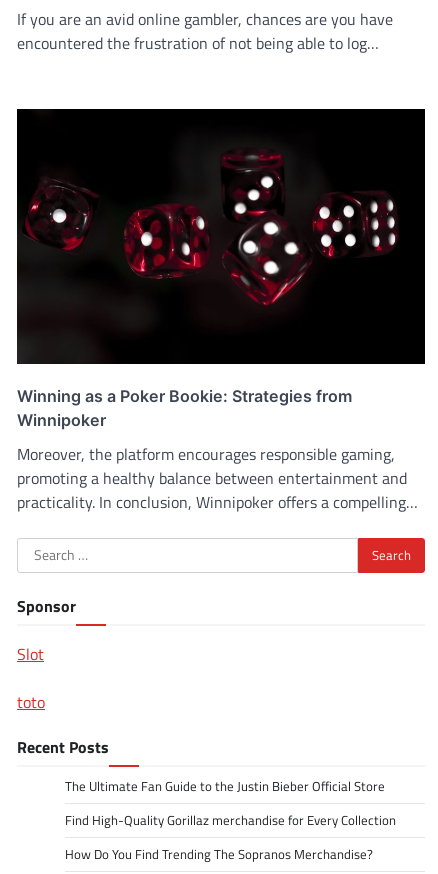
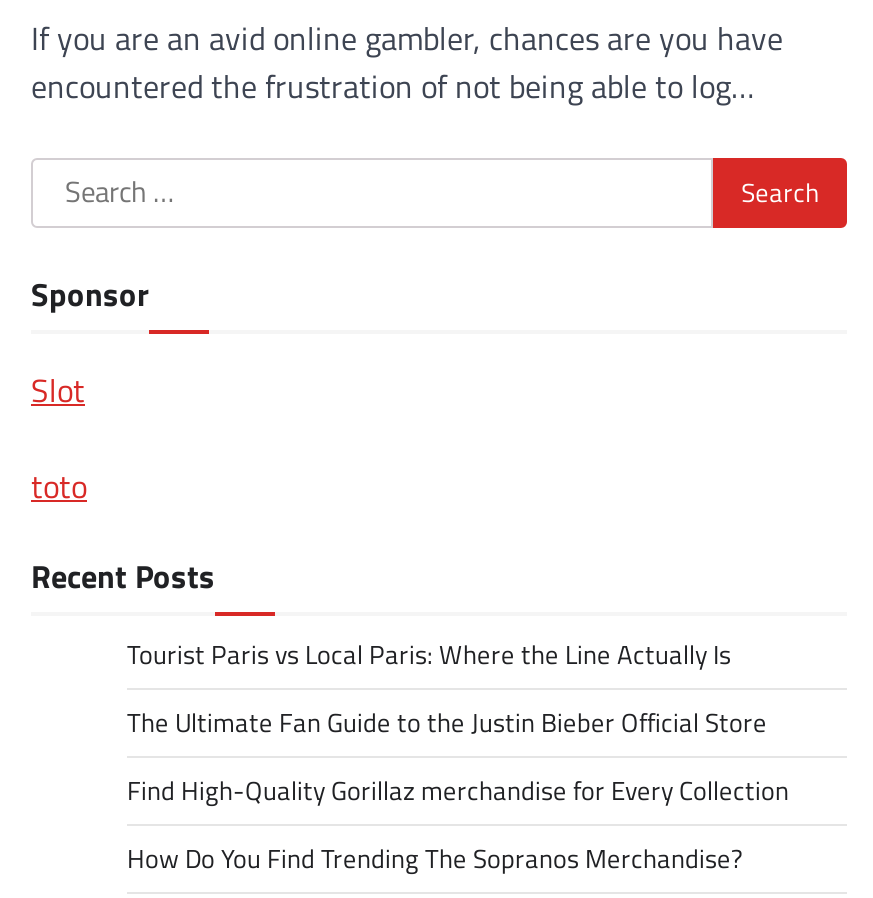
- [image]
- Winning as a Poker Bookie: Strategies from
- Winnipoker
- Moreover, the platform encourages responsible gaming,
- promoting a healthy balance between entertainment and
- practicality. In conclusion, Winnipoker offers a compelling…

moved up: Search | Sponsor | Slot | toto | Recent Posts

+ Tourist Paris vs Local Paris: Where the Line Actually Is
